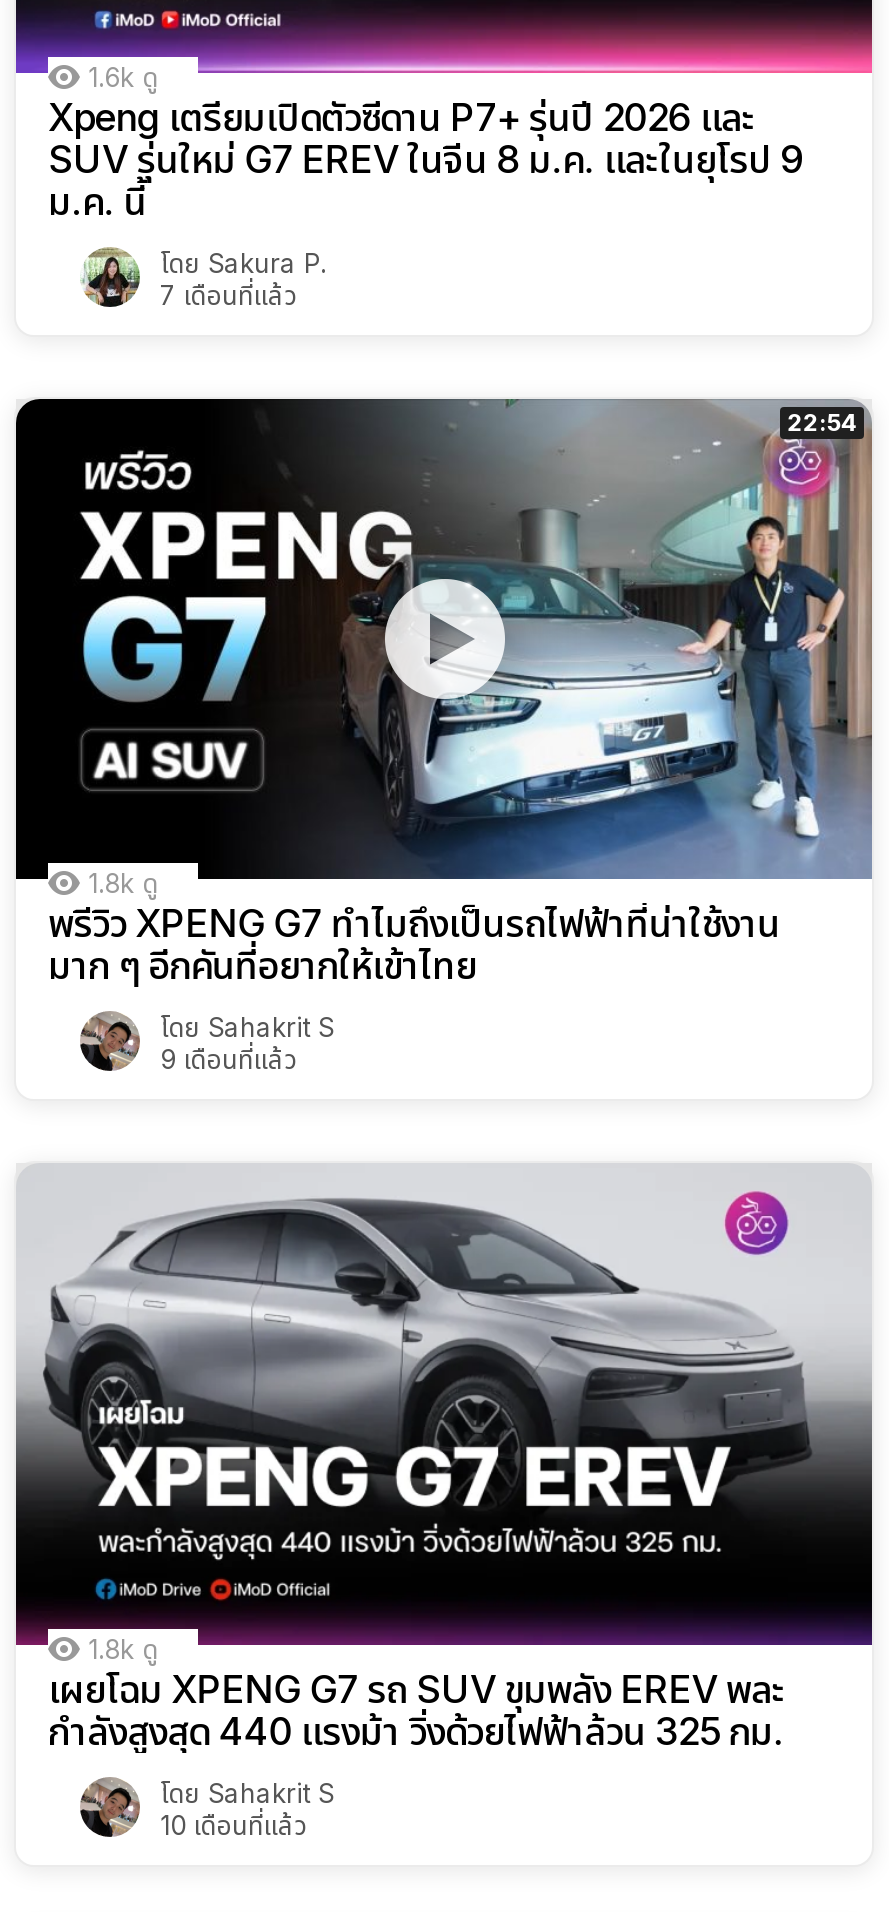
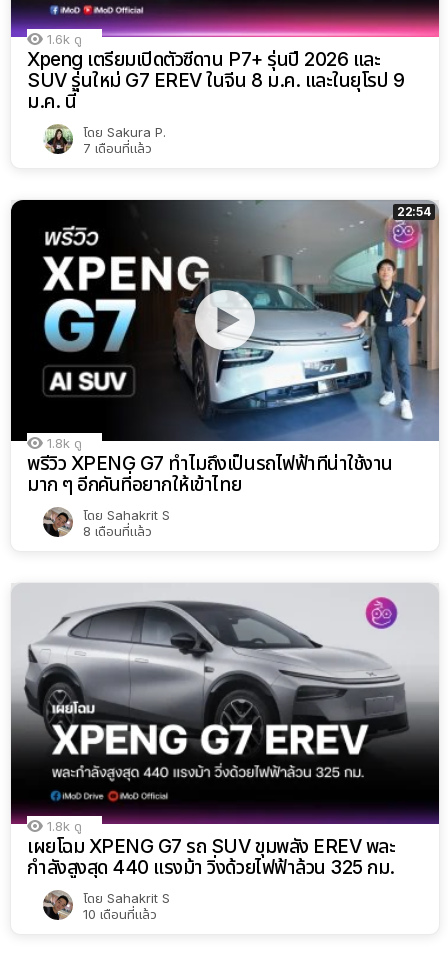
- 9 เดือนที่แล้ว
+ 8 เดือนที่แล้ว
